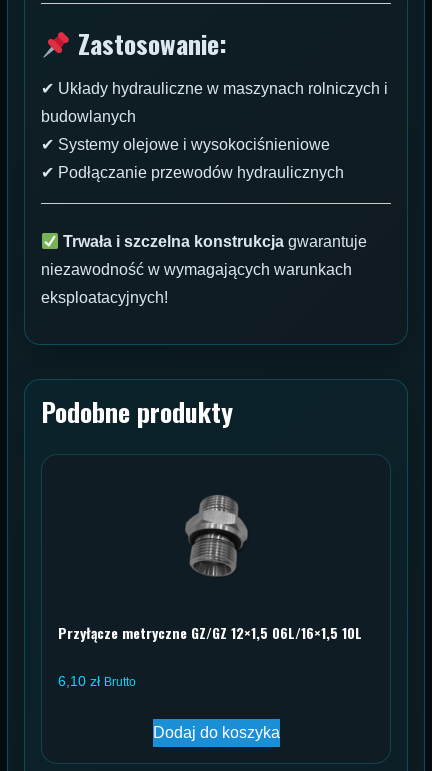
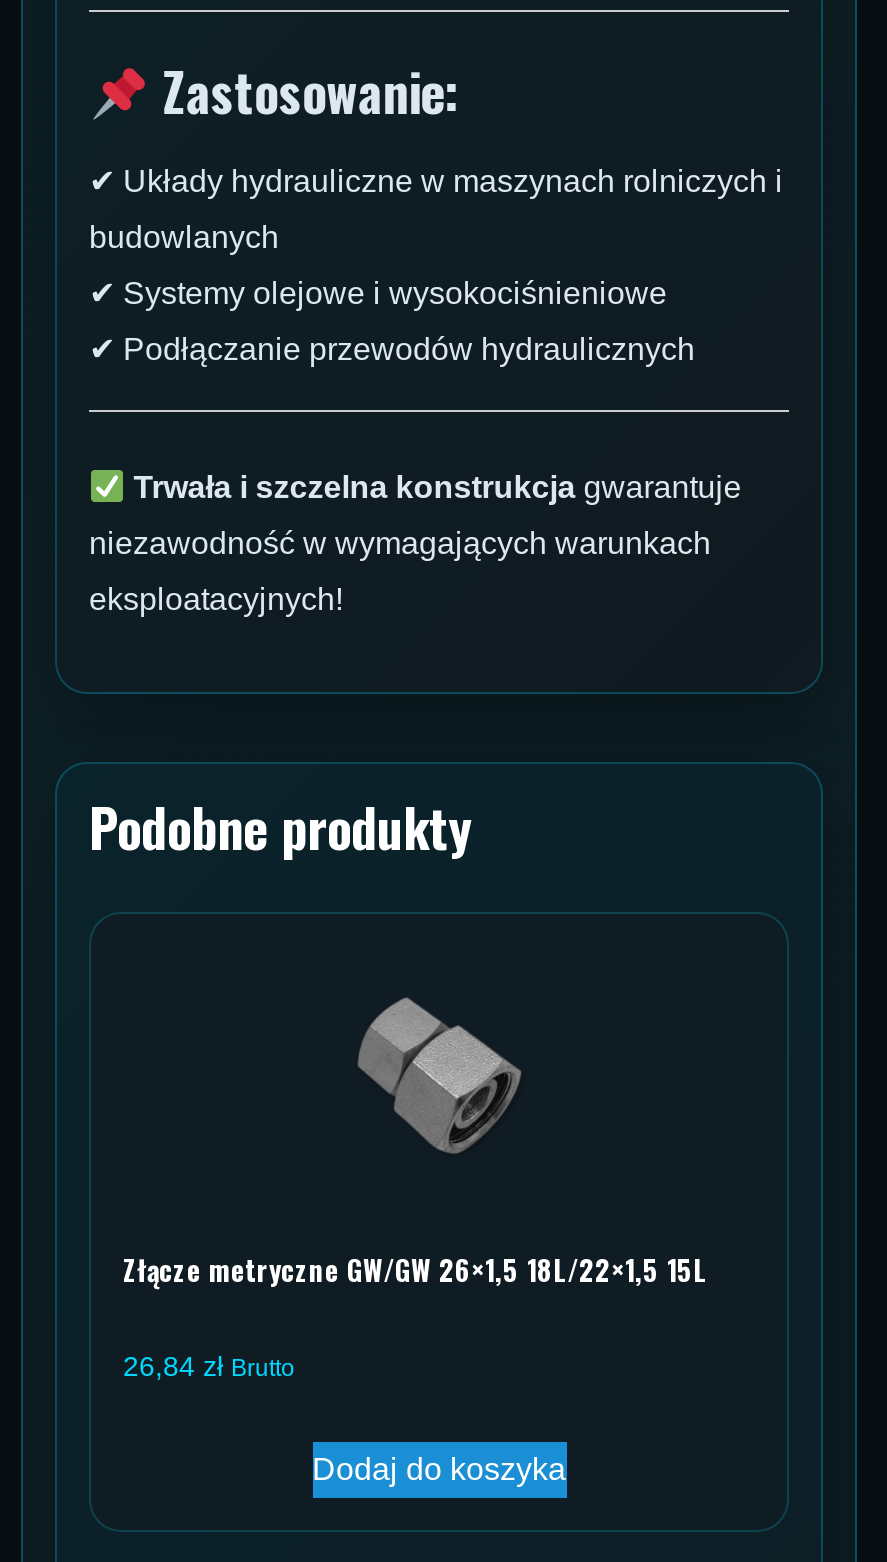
- [image]
+ [image]

- Przyłącze metryczne GZ/GZ 12×1,5 06L/16×1,5 10L
+ Złącze metryczne GW/GW 26×1,5 18L/22×1,5 15L

- 6,10 zł Brutto
+ 26,84 zł Brutto
